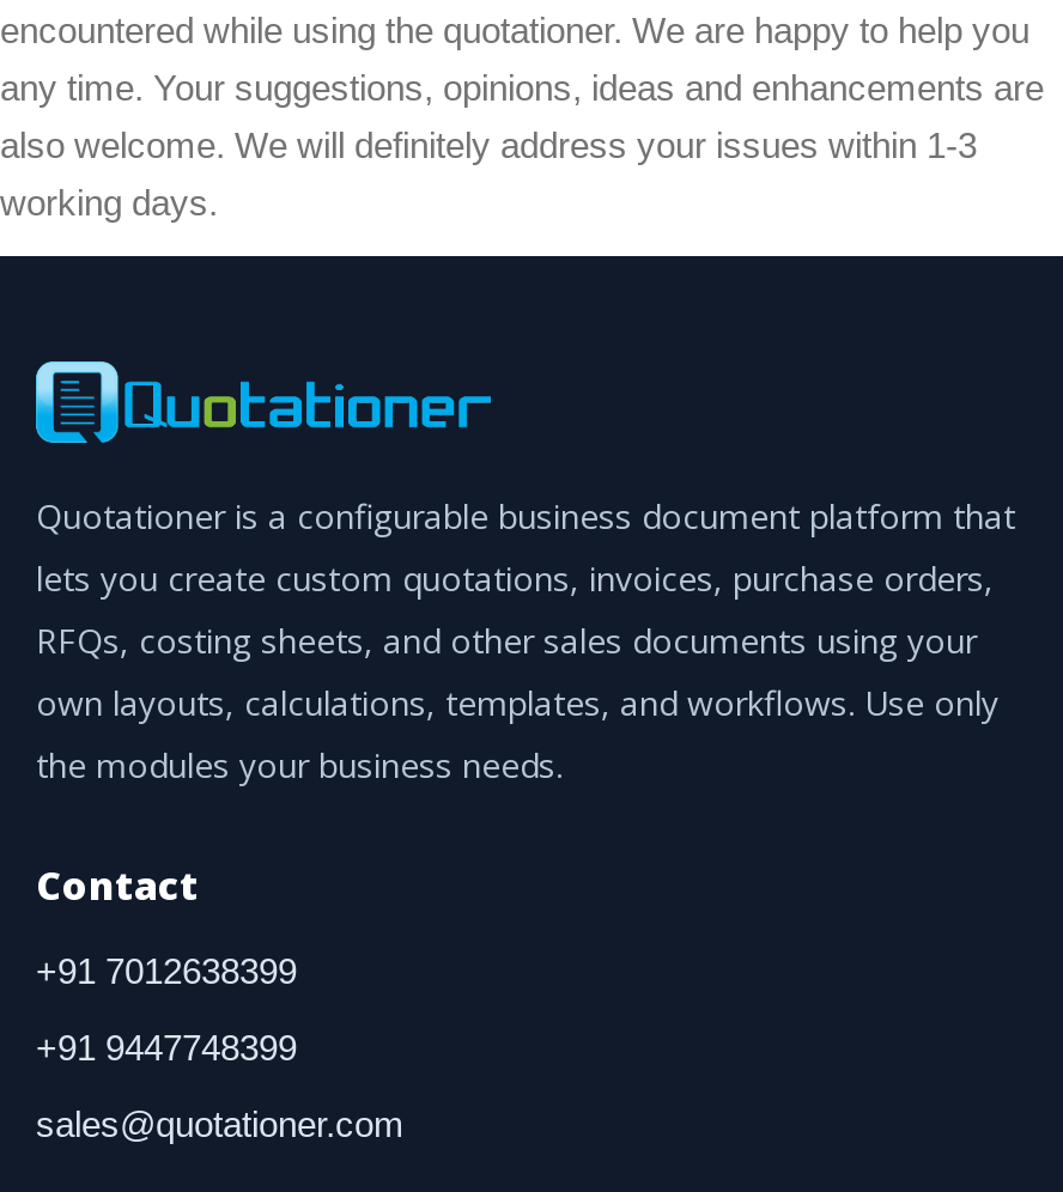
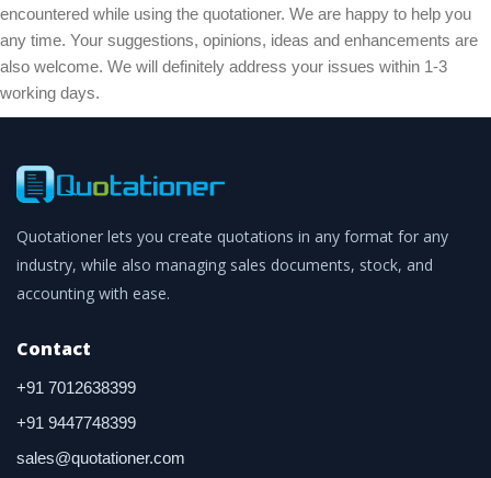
- Quotationer is a configurable business document platform that
- lets you create custom quotations, invoices, purchase orders,
- RFQs, costing sheets, and other sales documents using your
- own layouts, calculations, templates, and workflows. Use only
- the modules your business needs.
+ Quotationer lets you create quotations in any format for any
+ industry, while also managing sales documents, stock, and
+ accounting with ease.
